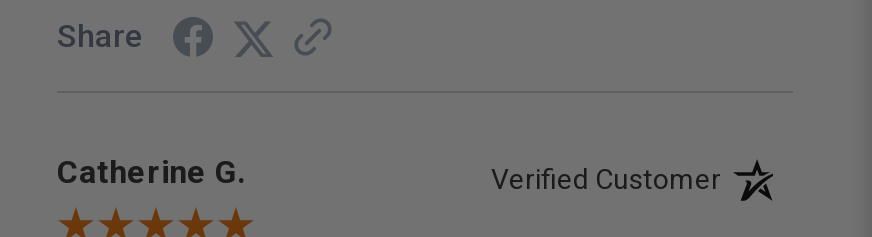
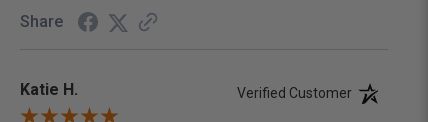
- Catherine G.
+ Katie H.
